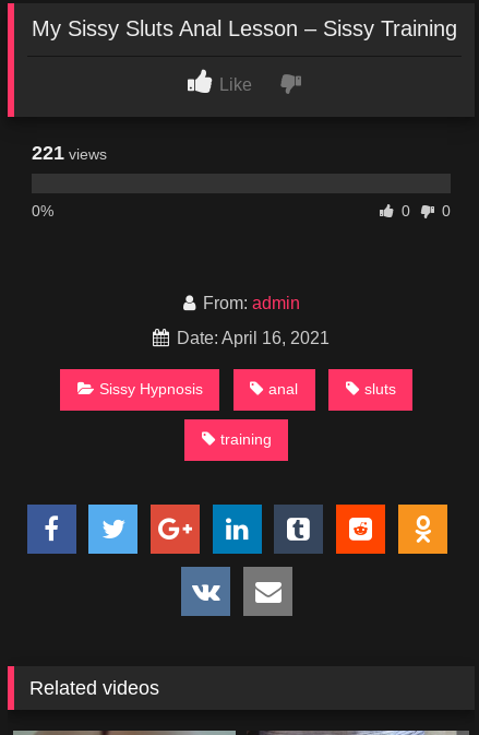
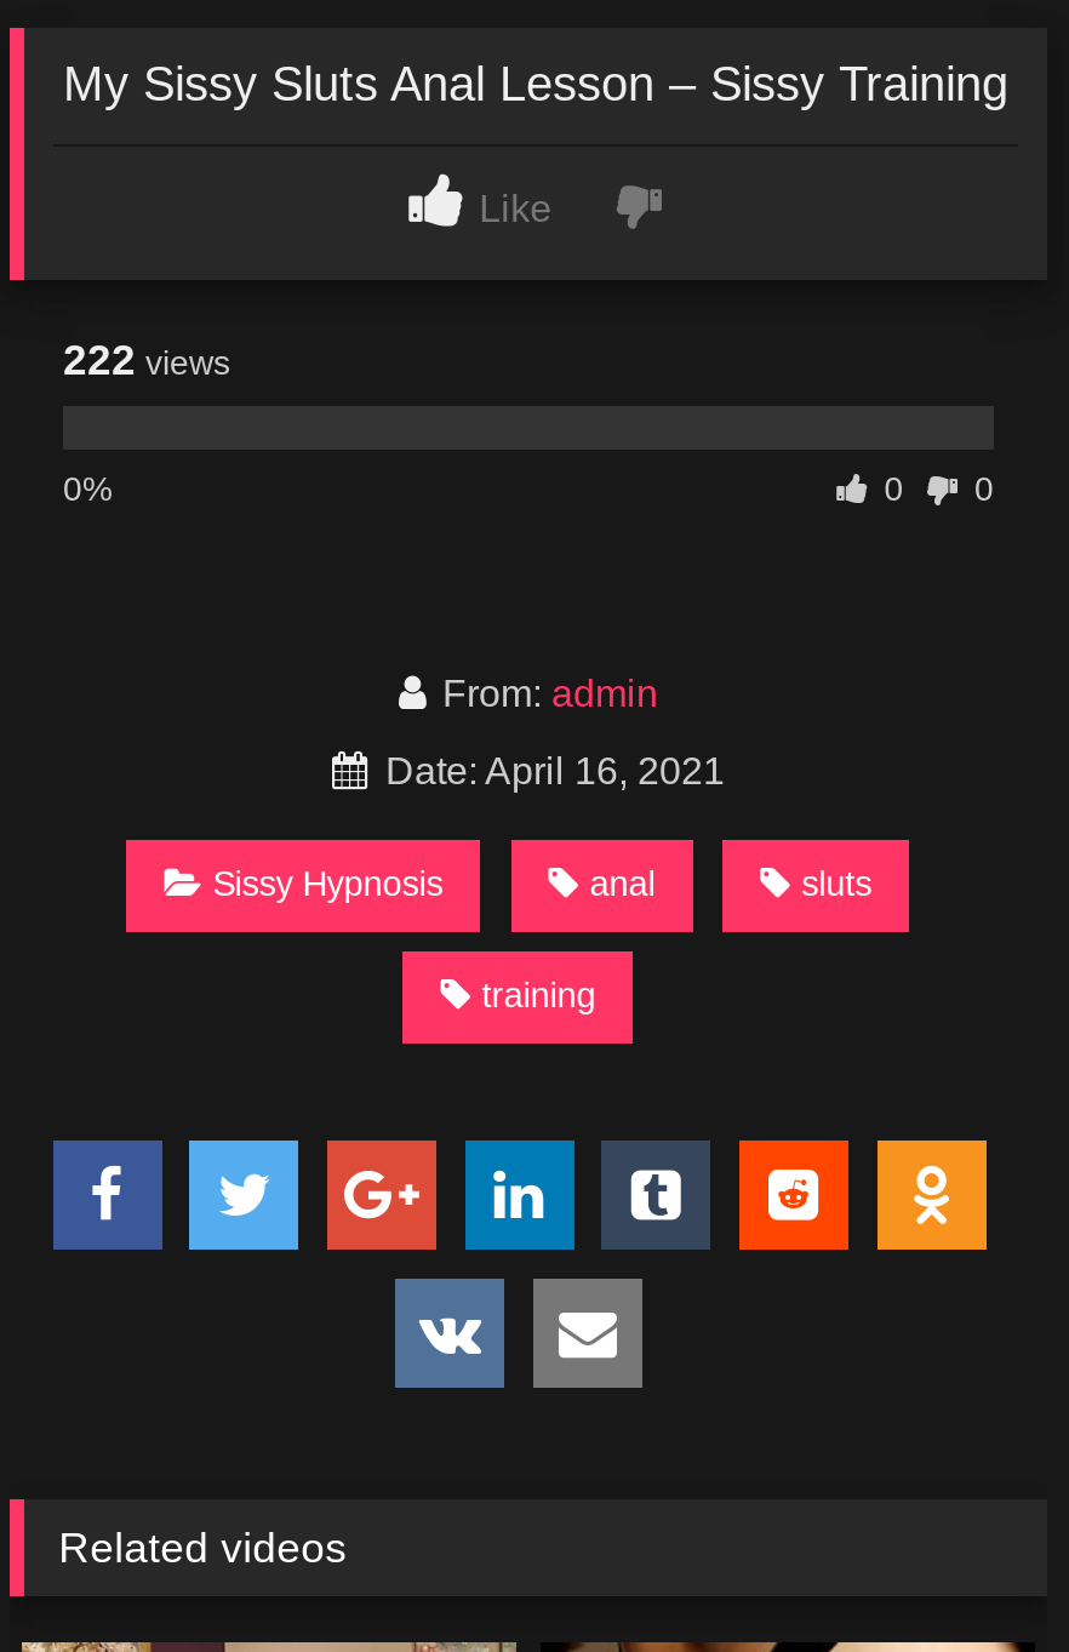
- 221 views
+ 222 views
